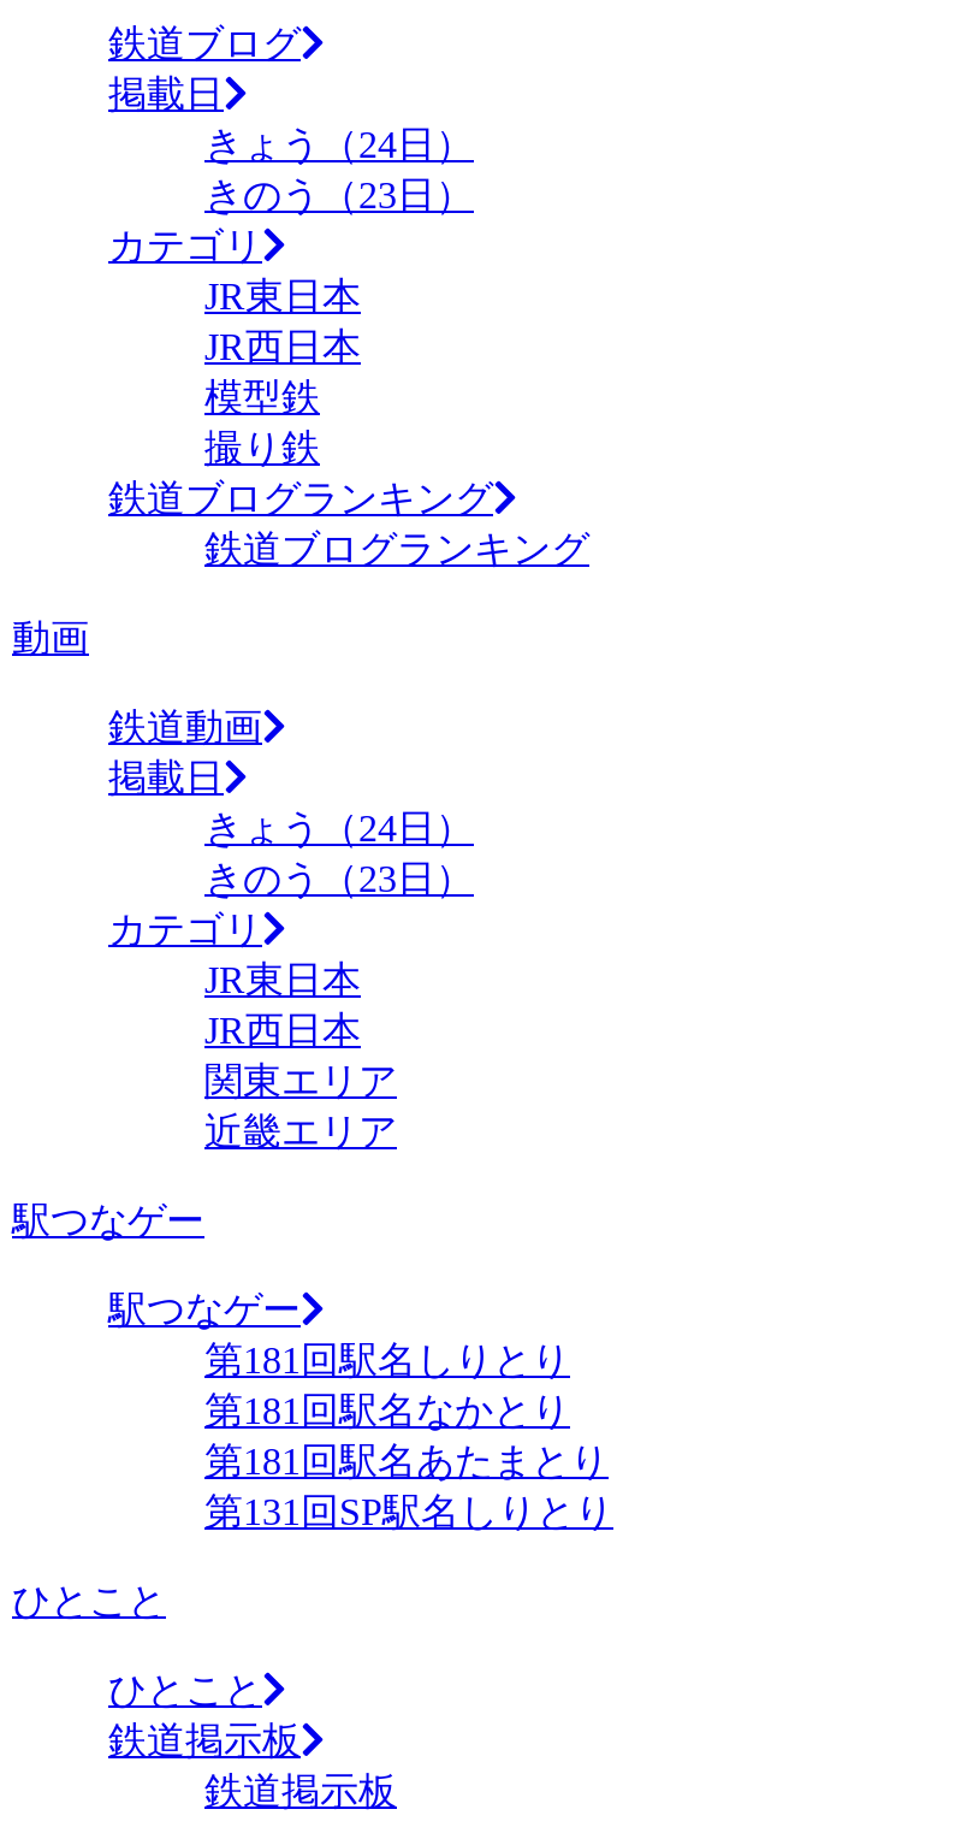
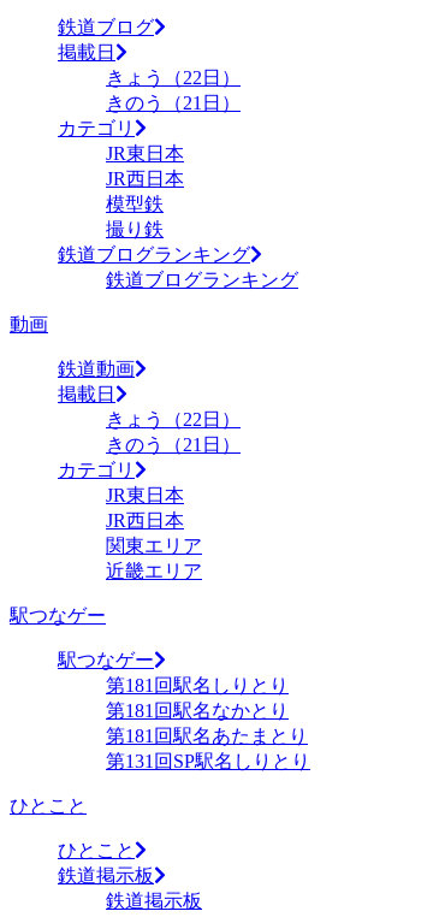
- きょう（24日）
+ きょう（22日）

- きのう（23日）
+ きのう（21日）

- きょう（24日）
+ きょう（22日）

- きのう（23日）
+ きのう（21日）
